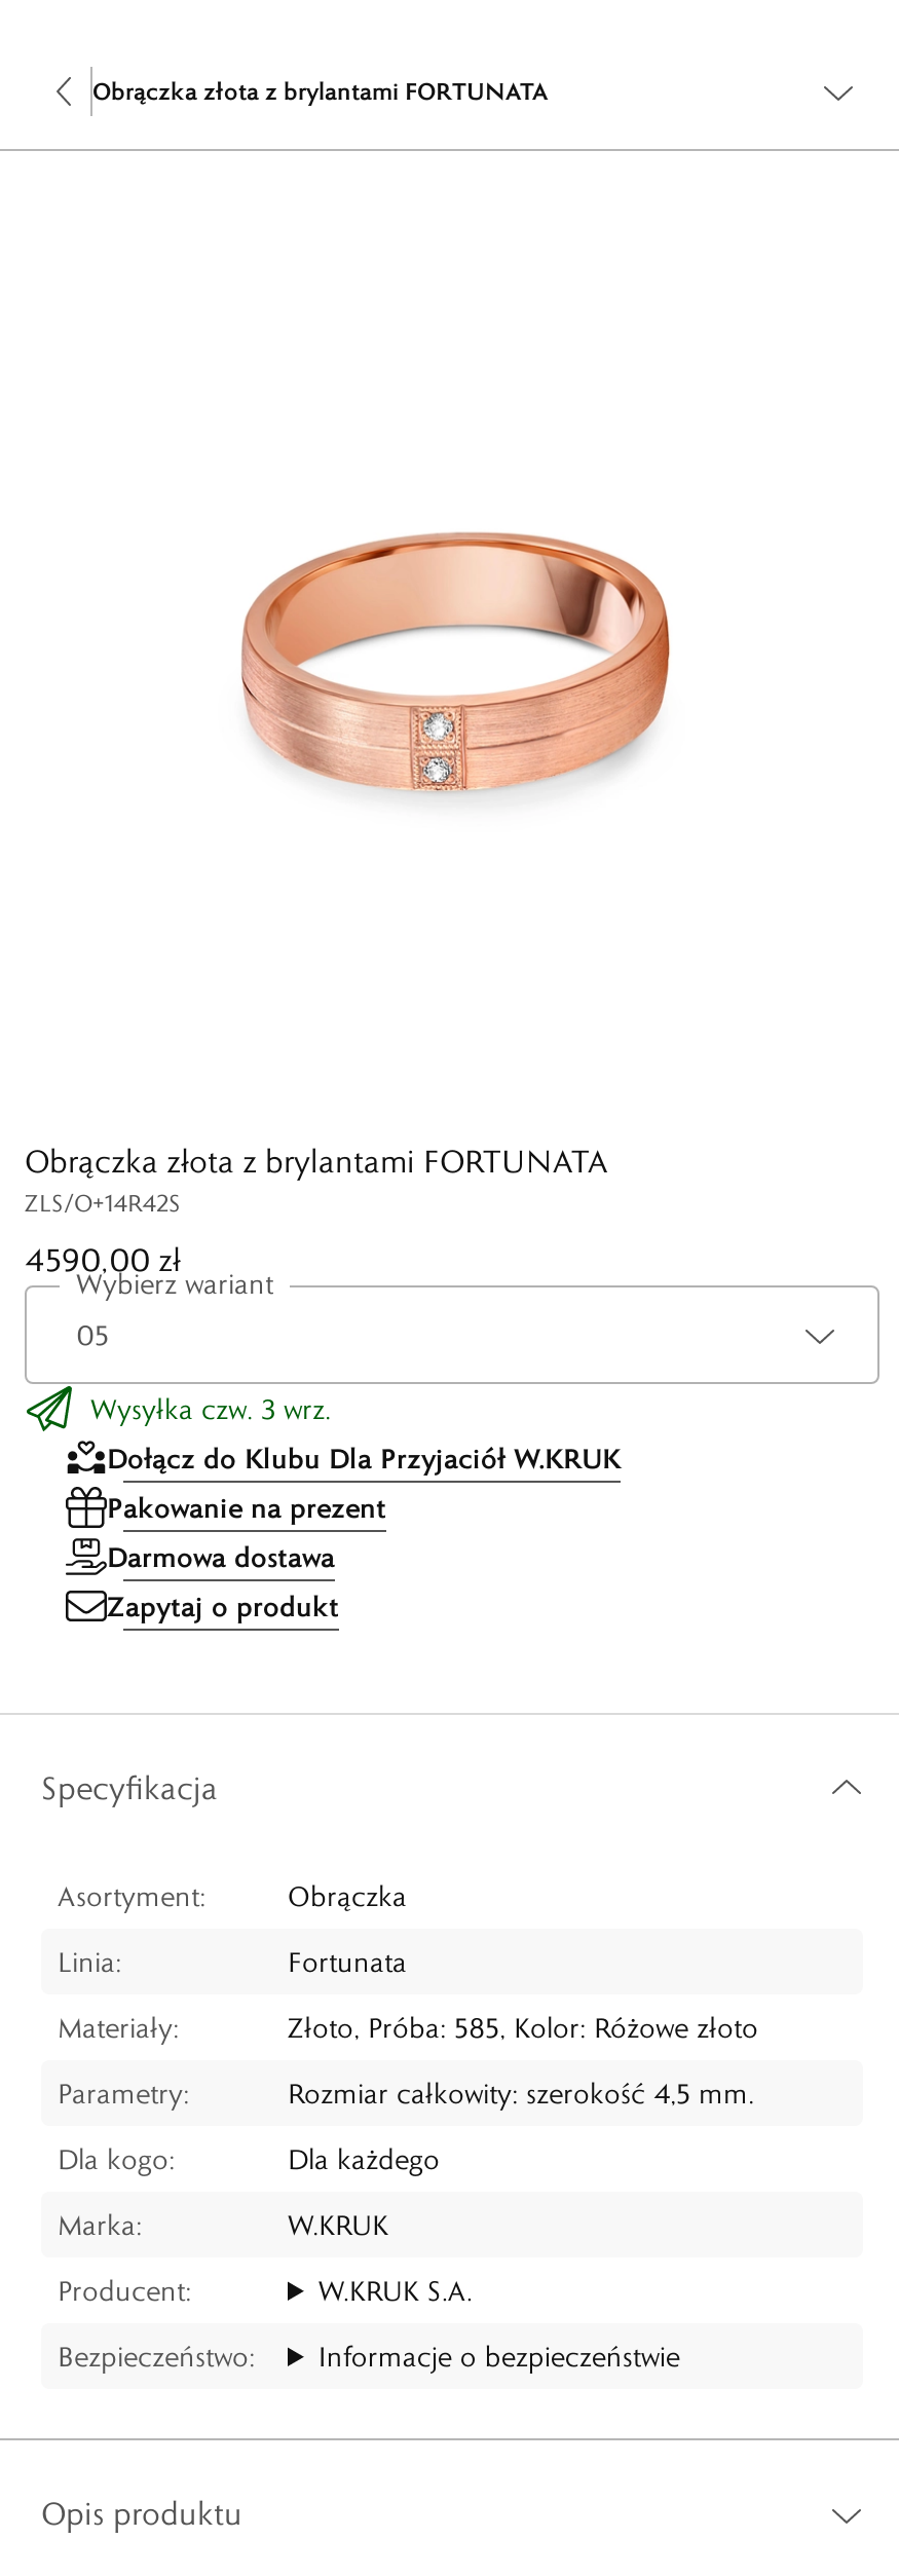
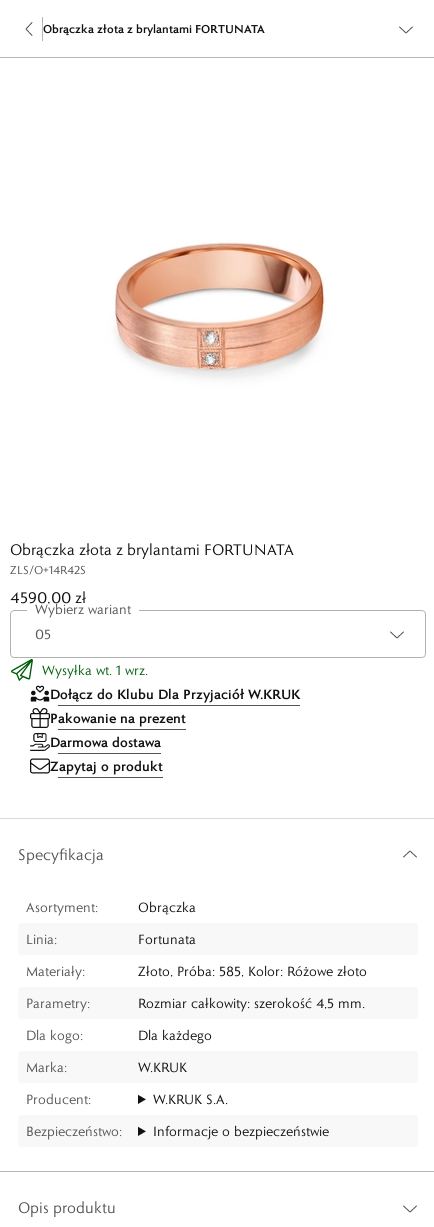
- Wysyłka czw. 3 wrz.
+ Wysyłka wt. 1 wrz.
